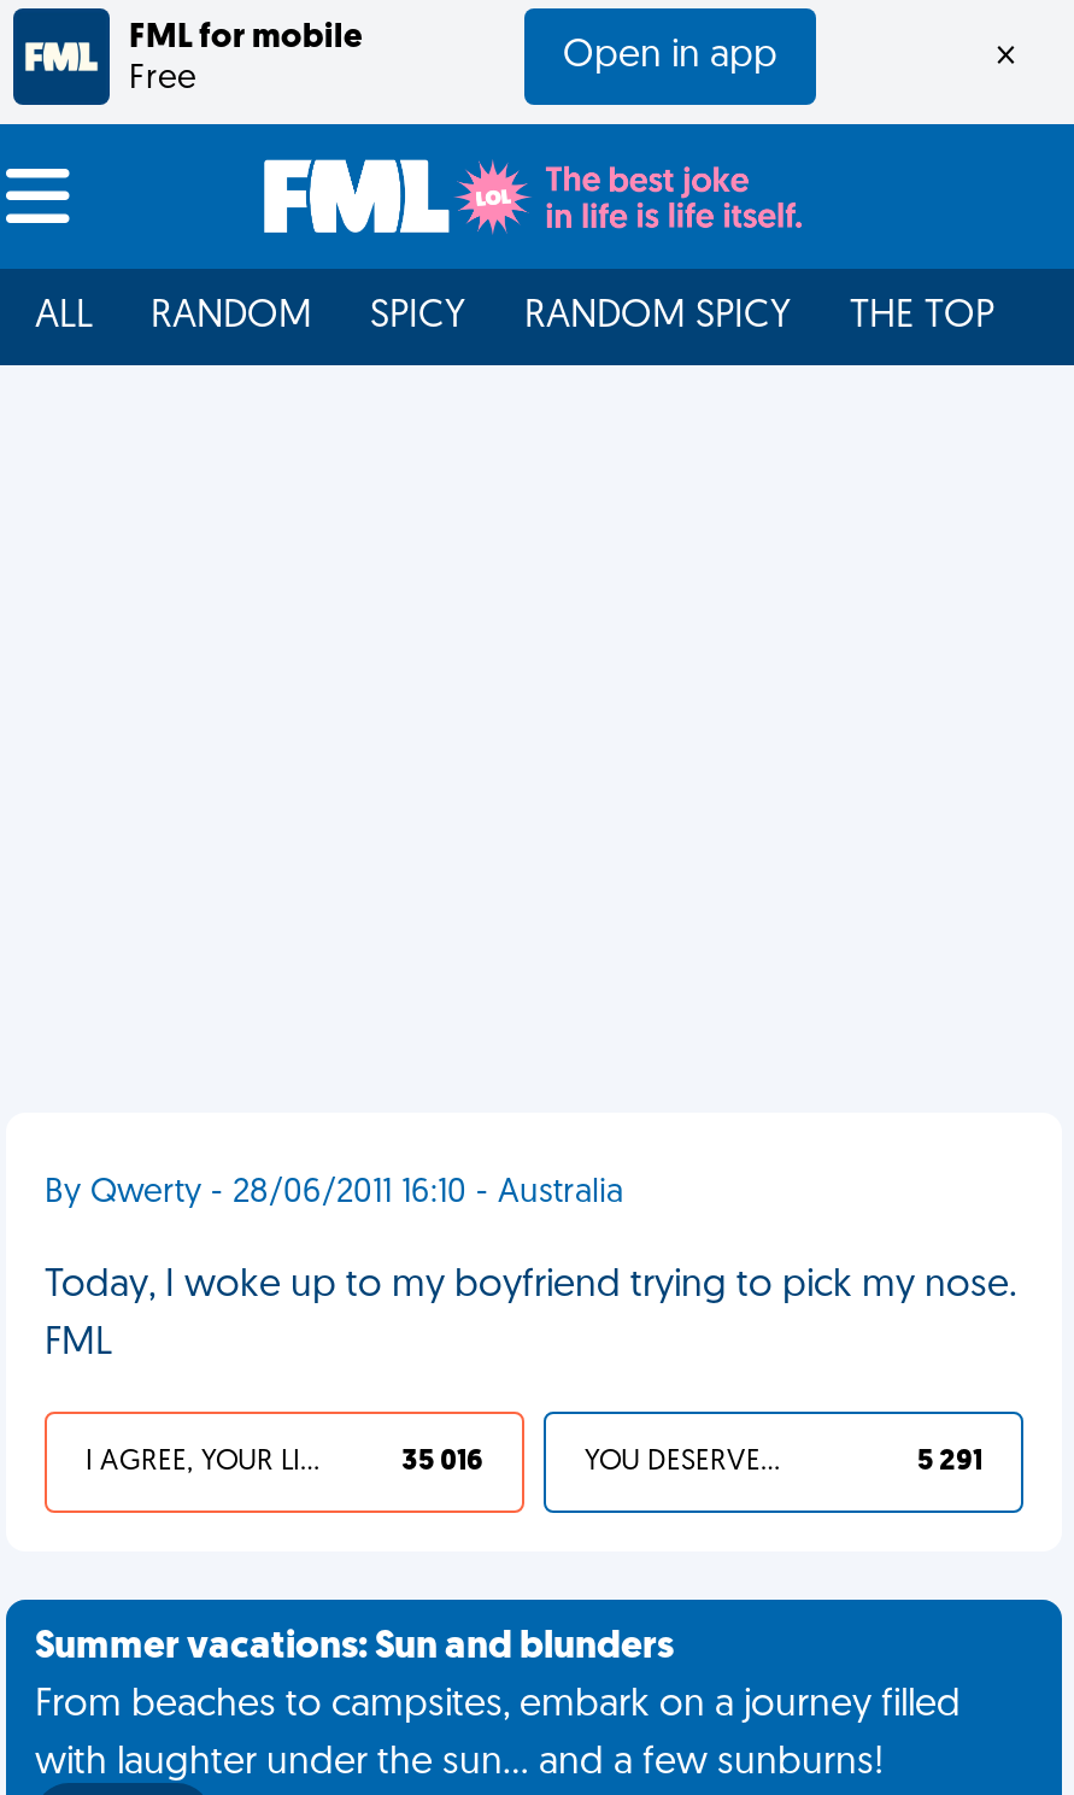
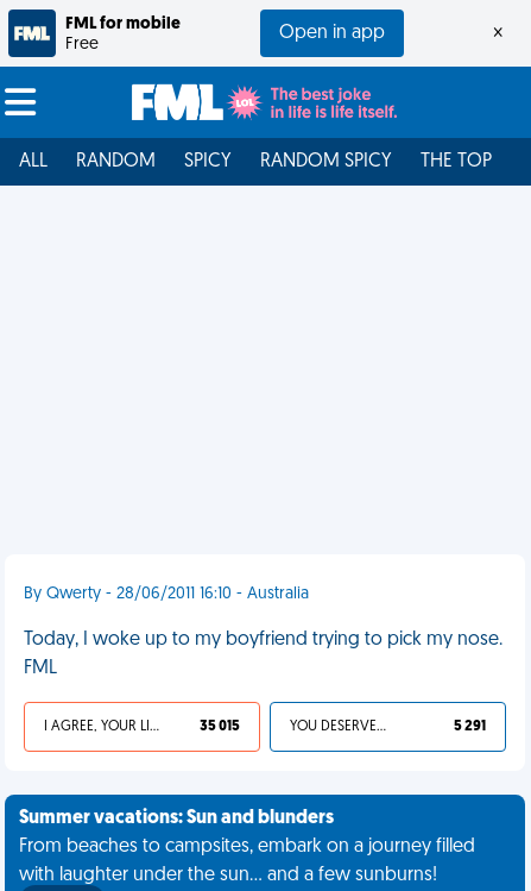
- 35 016
+ 35 015
